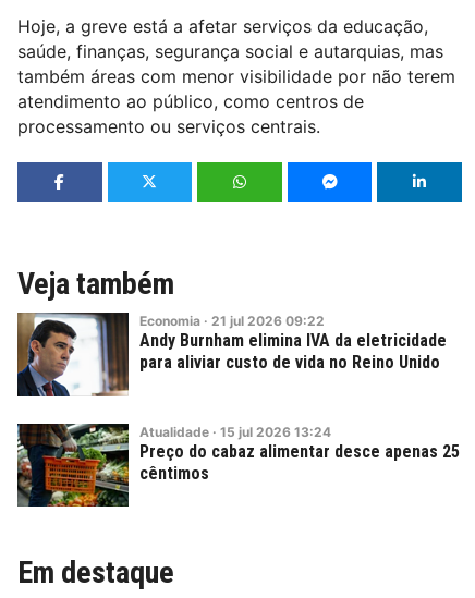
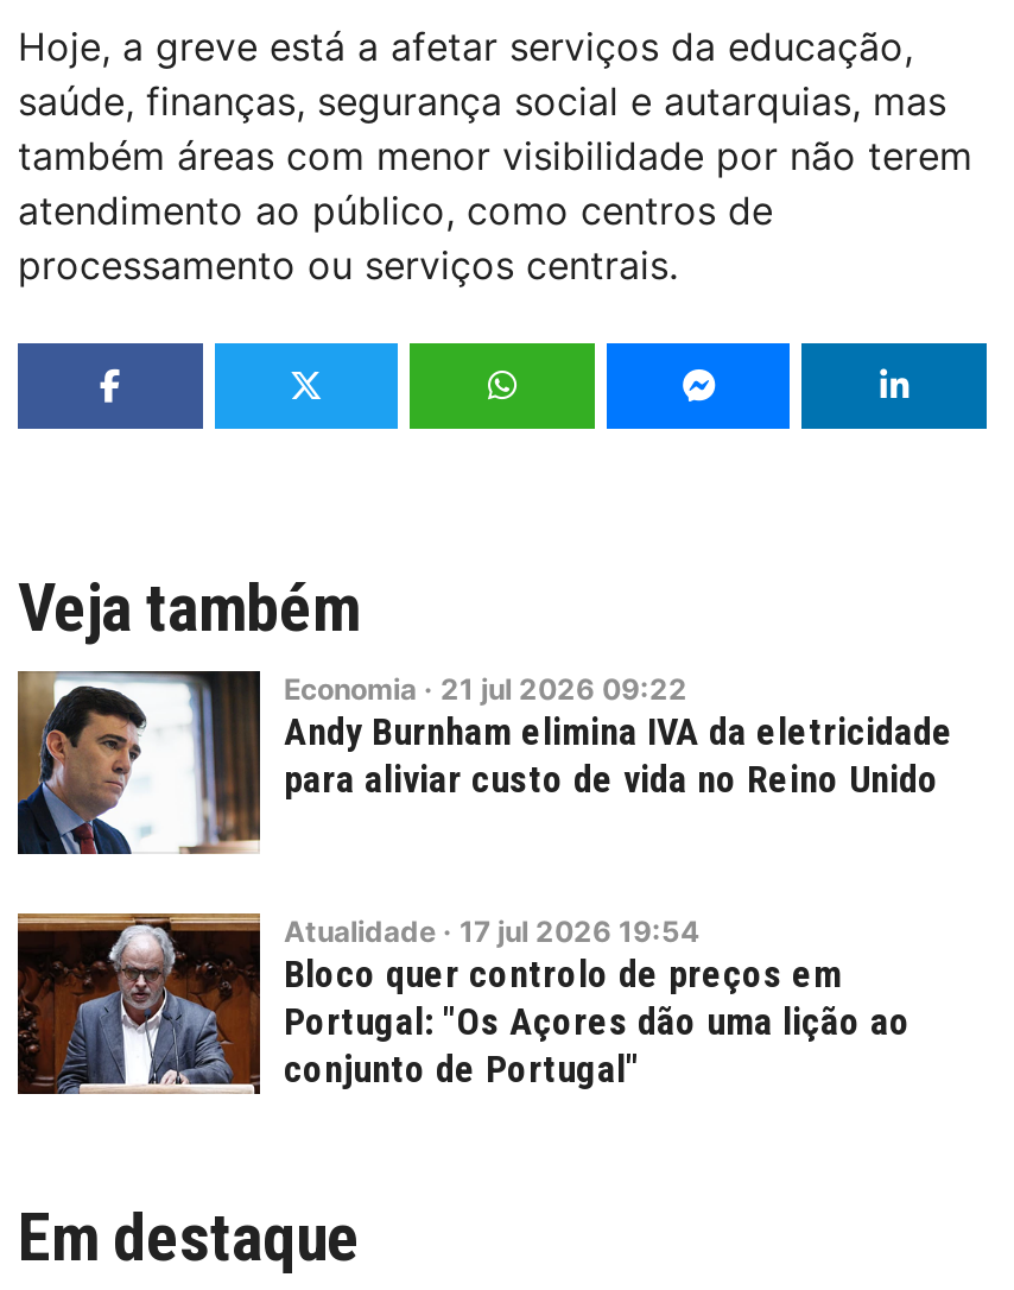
- [image]
- Atualidade · 15 jul 2026 13:24
- Preço do cabaz alimentar desce apenas 25
- cêntimos
+ [image]
+ Atualidade · 17 jul 2026 19:54
+ Bloco quer controlo de preços em
+ Portugal: "Os Açores dão uma lição ao
+ conjunto de Portugal"
